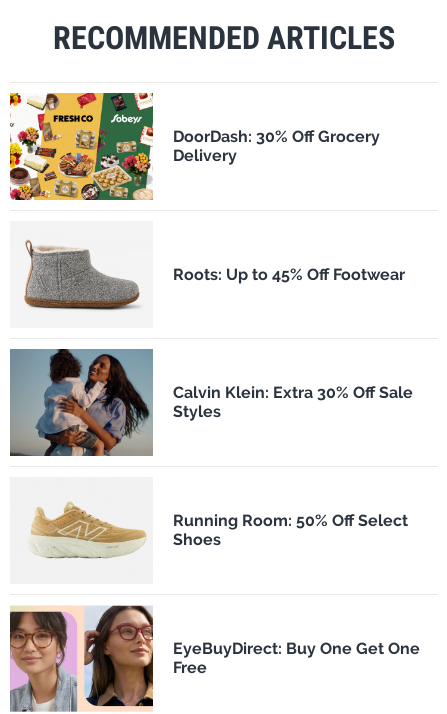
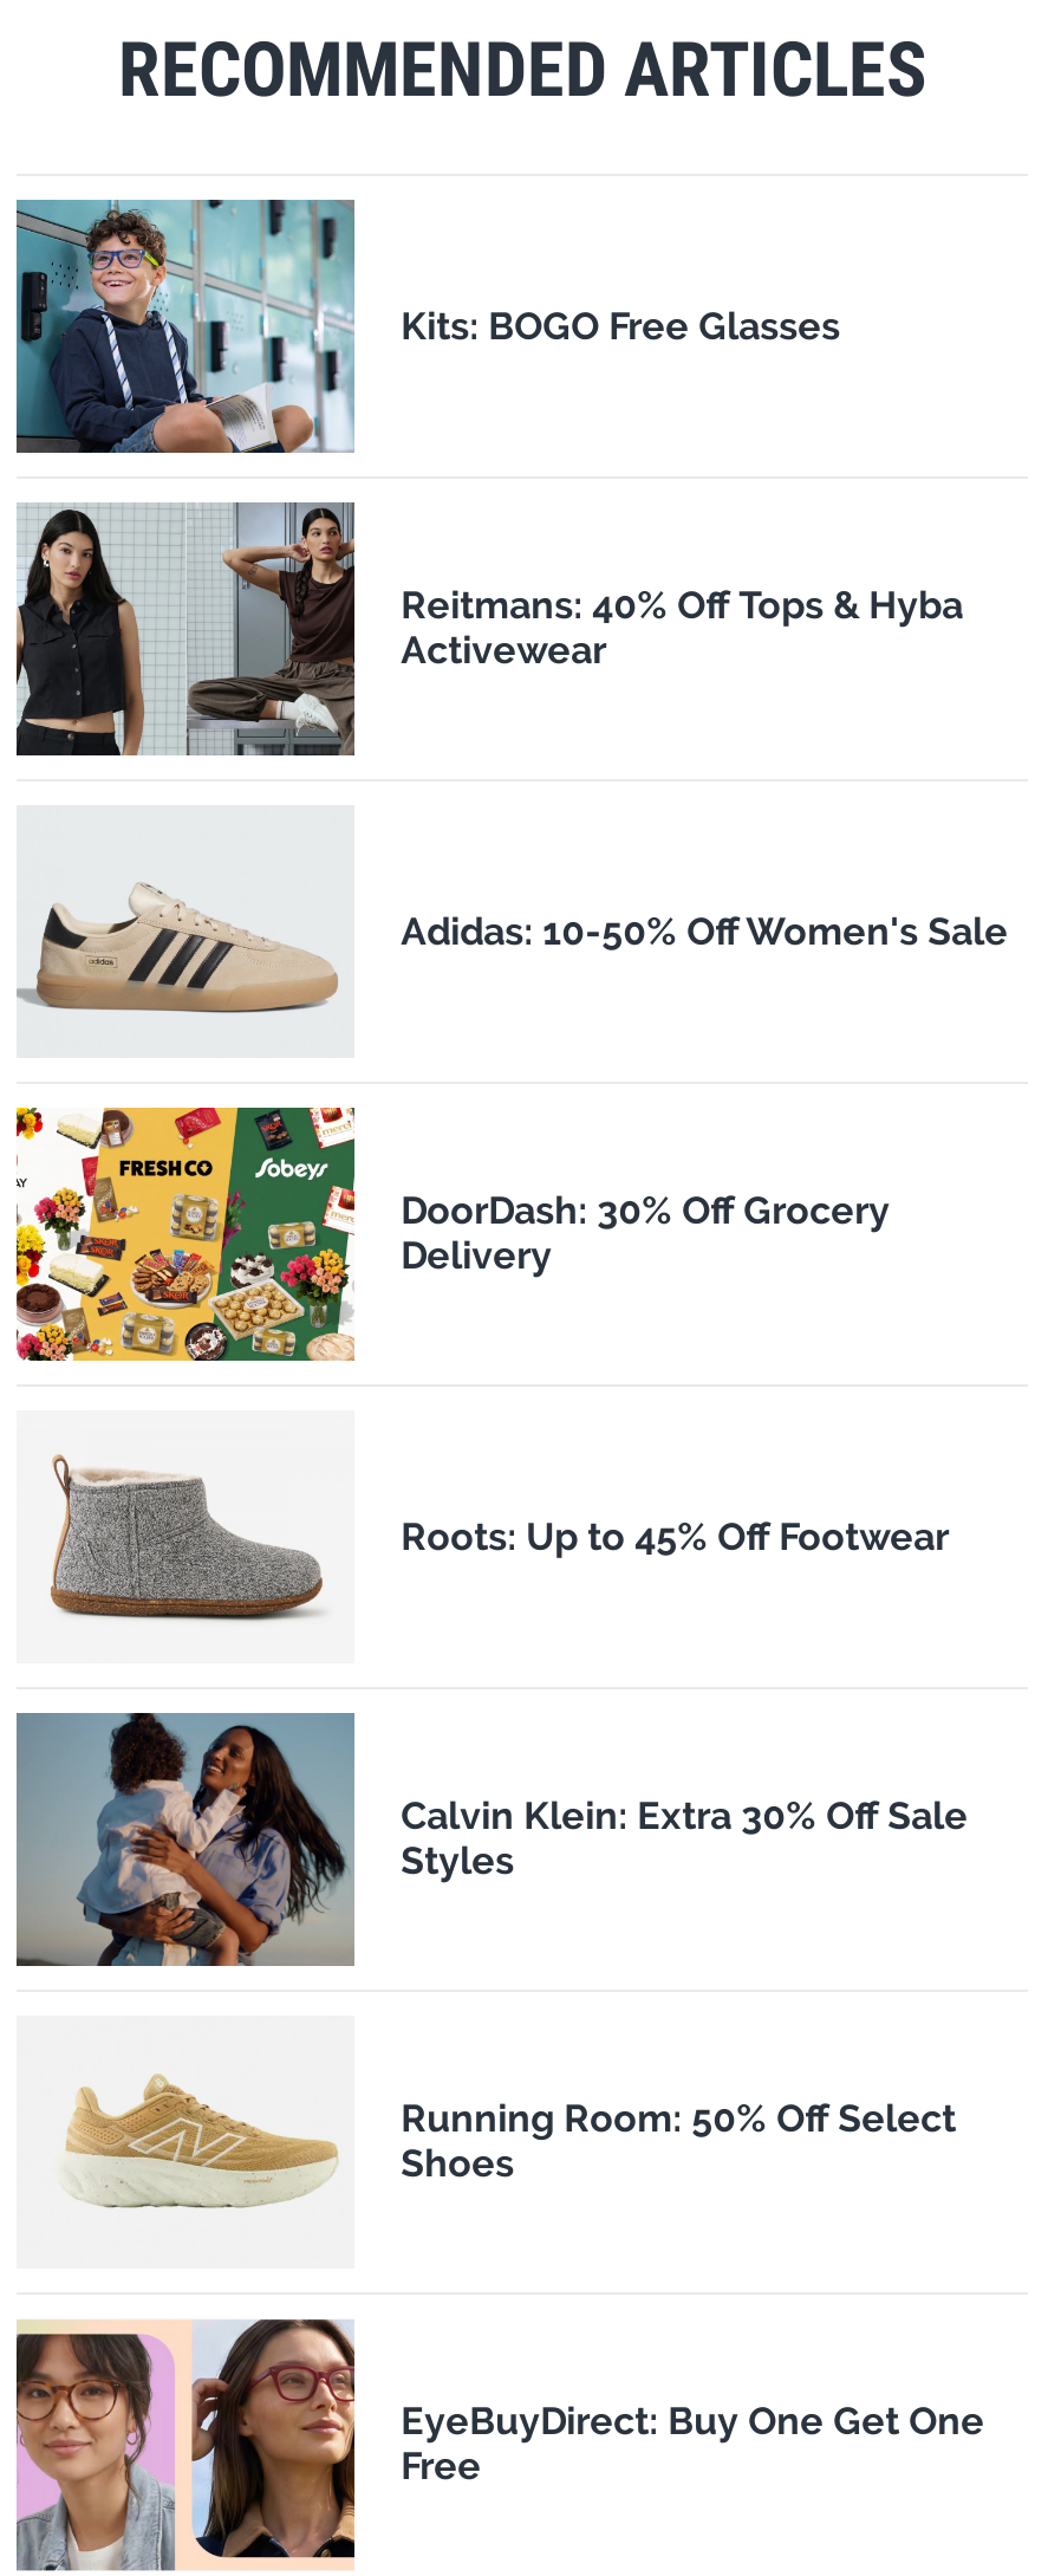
+ [image]
+ Kits: BOGO Free Glasses

+ [image]
+ Reitmans: 40% Off Tops & Hyba
+ Activewear

+ [image]
+ Adidas: 10-50% Off Women's Sale
